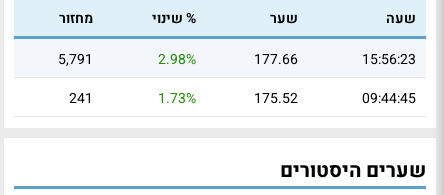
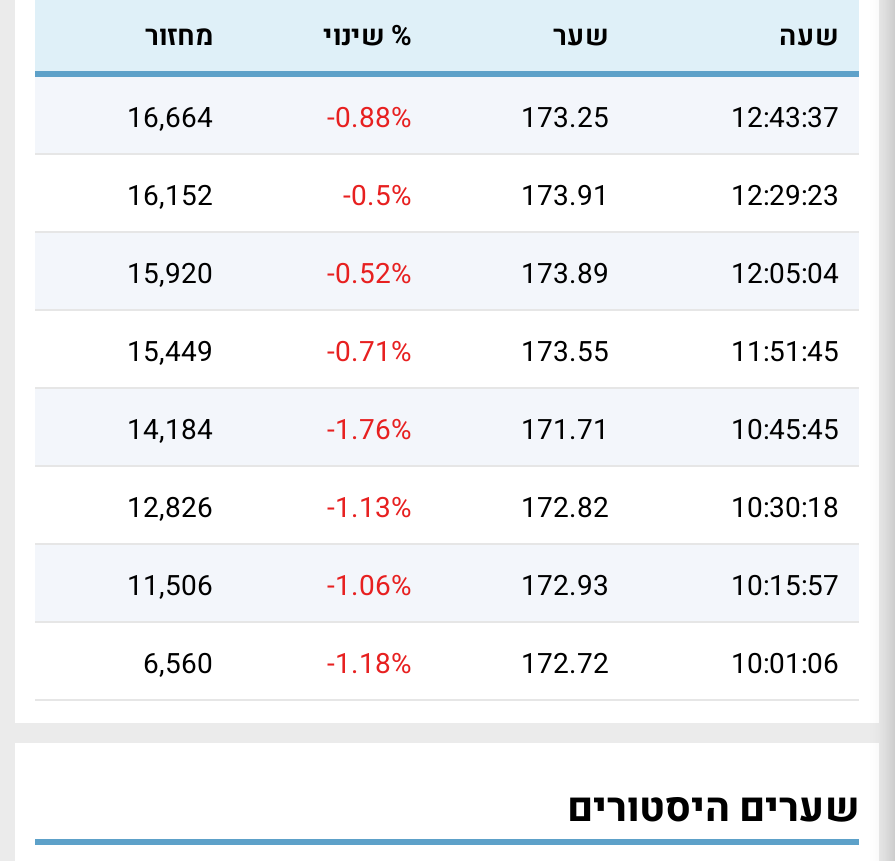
- 15:56:23
- 177.66
- 2.98%
- 5,791
- 09:44:45
- 175.52
- 1.73%
- 241
+ 12:43:37
+ 173.25
+ -0.88%
+ 16,664
+ 12:29:23
+ 173.91
+ -0.5%
+ 16,152
+ 12:05:04
+ 173.89
+ -0.52%
+ 15,920
+ 11:51:45
+ 173.55
+ -0.71%
+ 15,449
+ 10:45:45
+ 171.71
+ -1.76%
+ 14,184
+ 10:30:18
+ 172.82
+ -1.13%
+ 12,826
+ 10:15:57
+ 172.93
+ -1.06%
+ 11,506
+ 10:01:06
+ 172.72
+ -1.18%
+ 6,560
